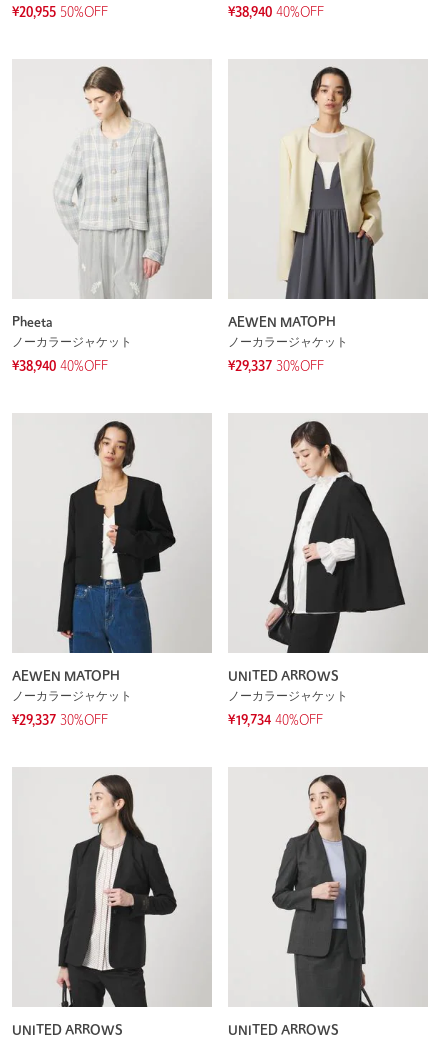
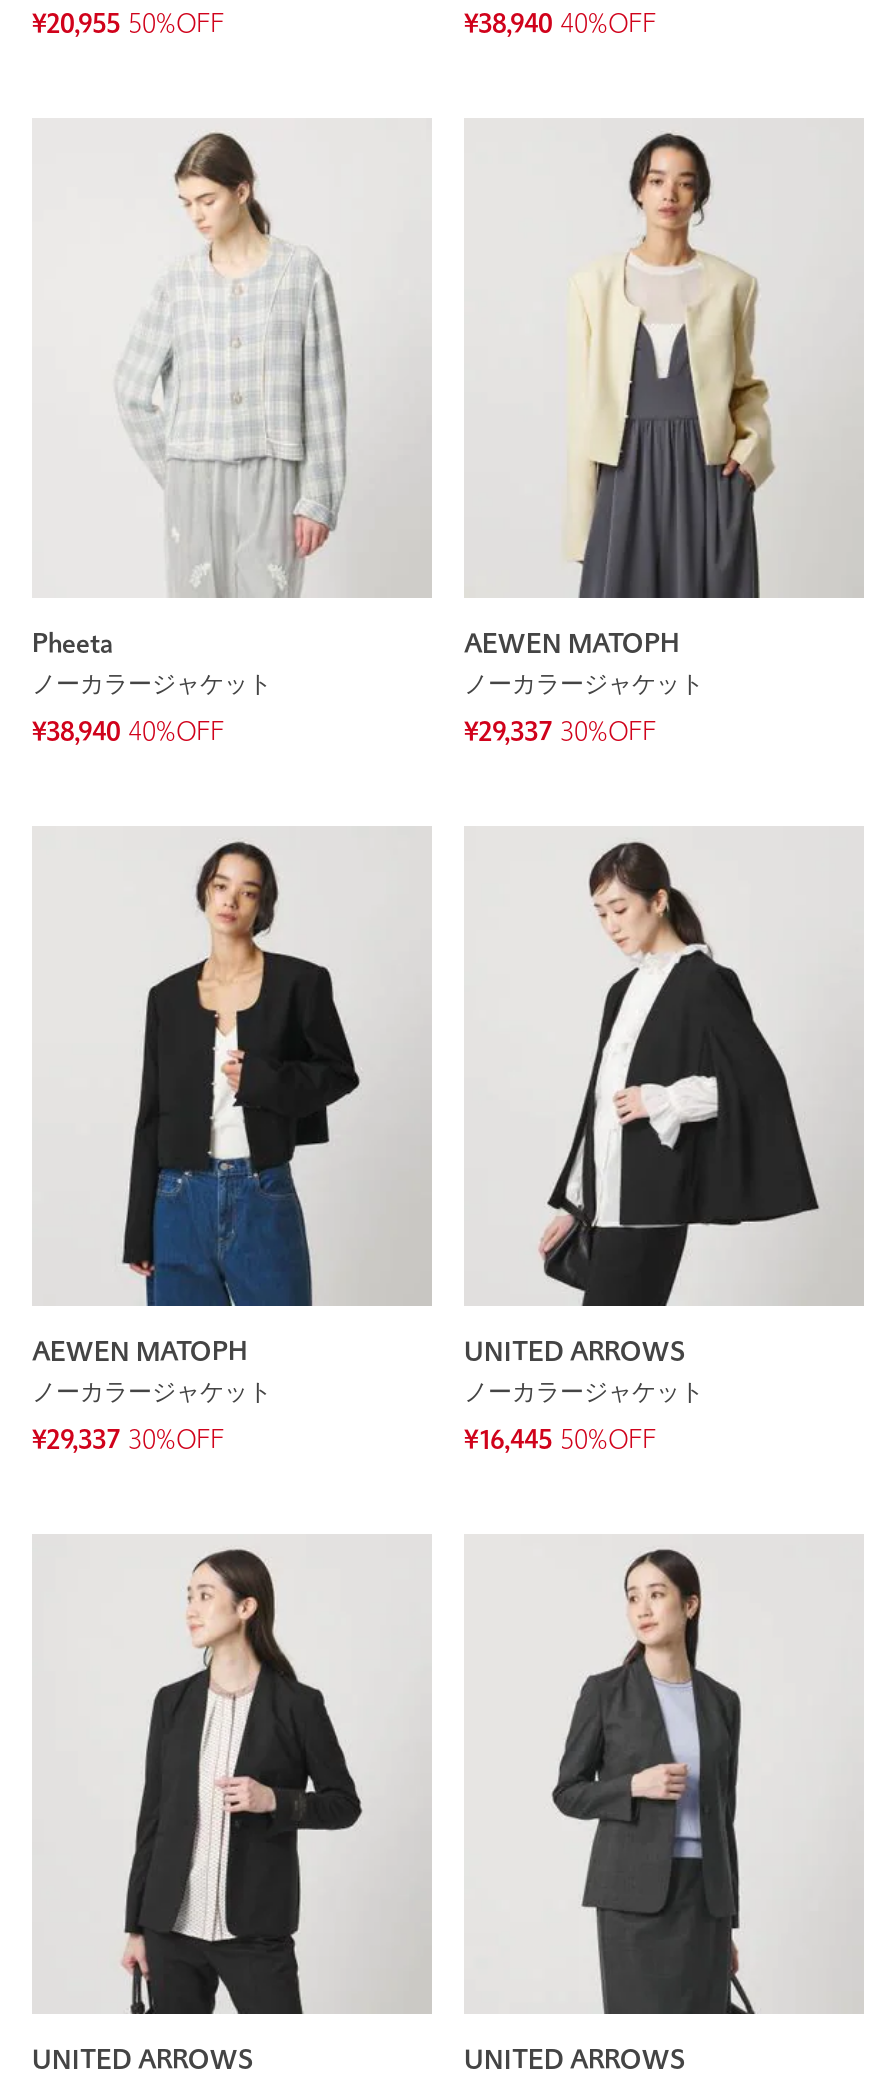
- ¥19,734 40%OFF
+ ¥16,445 50%OFF
